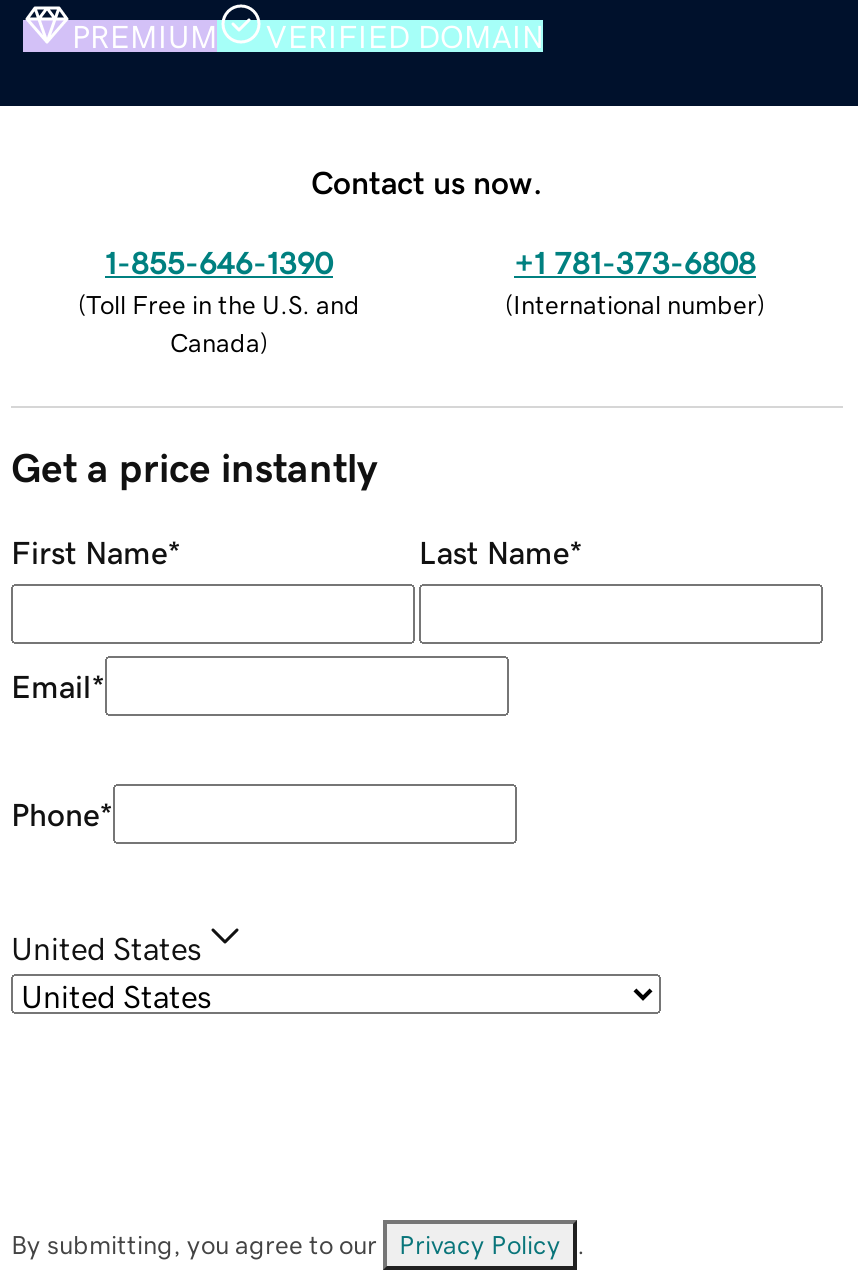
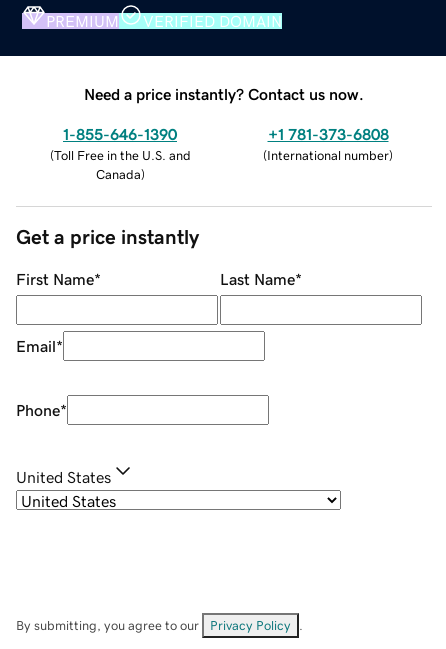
- Contact us now.
+ Need a price instantly? Contact us now.
